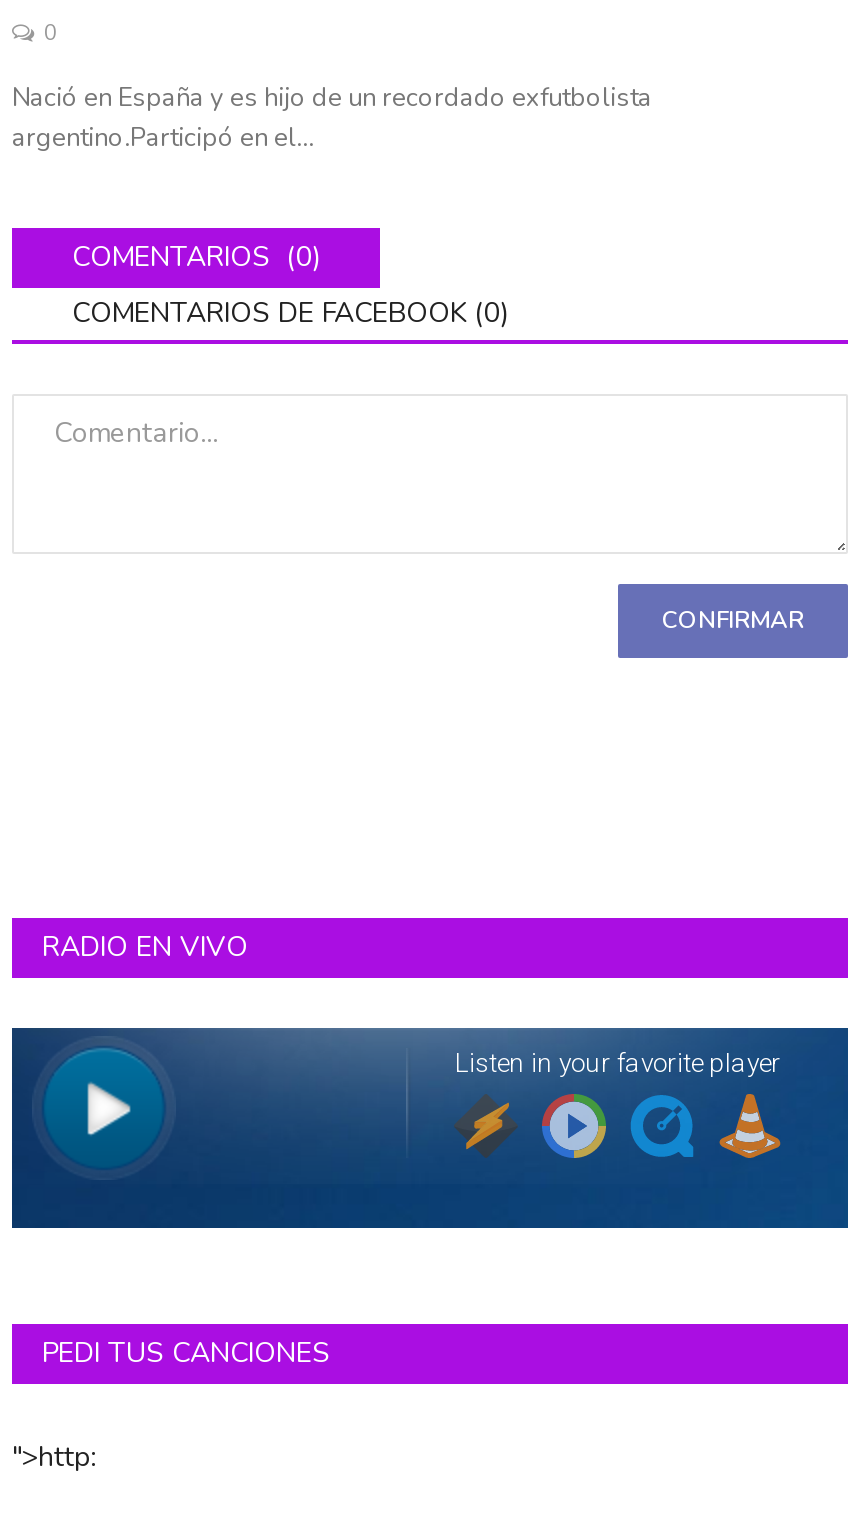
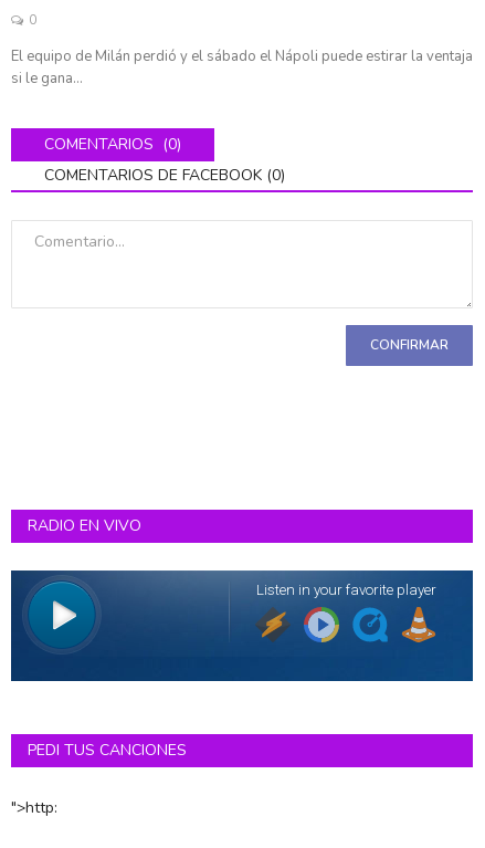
- Nació en España y es hijo de un recordado exfutbolista
- argentino.Participó en el...
+ El equipo de Milán perdió y el sábado el Nápoli puede estirar la ventaja
+ si le gana...
